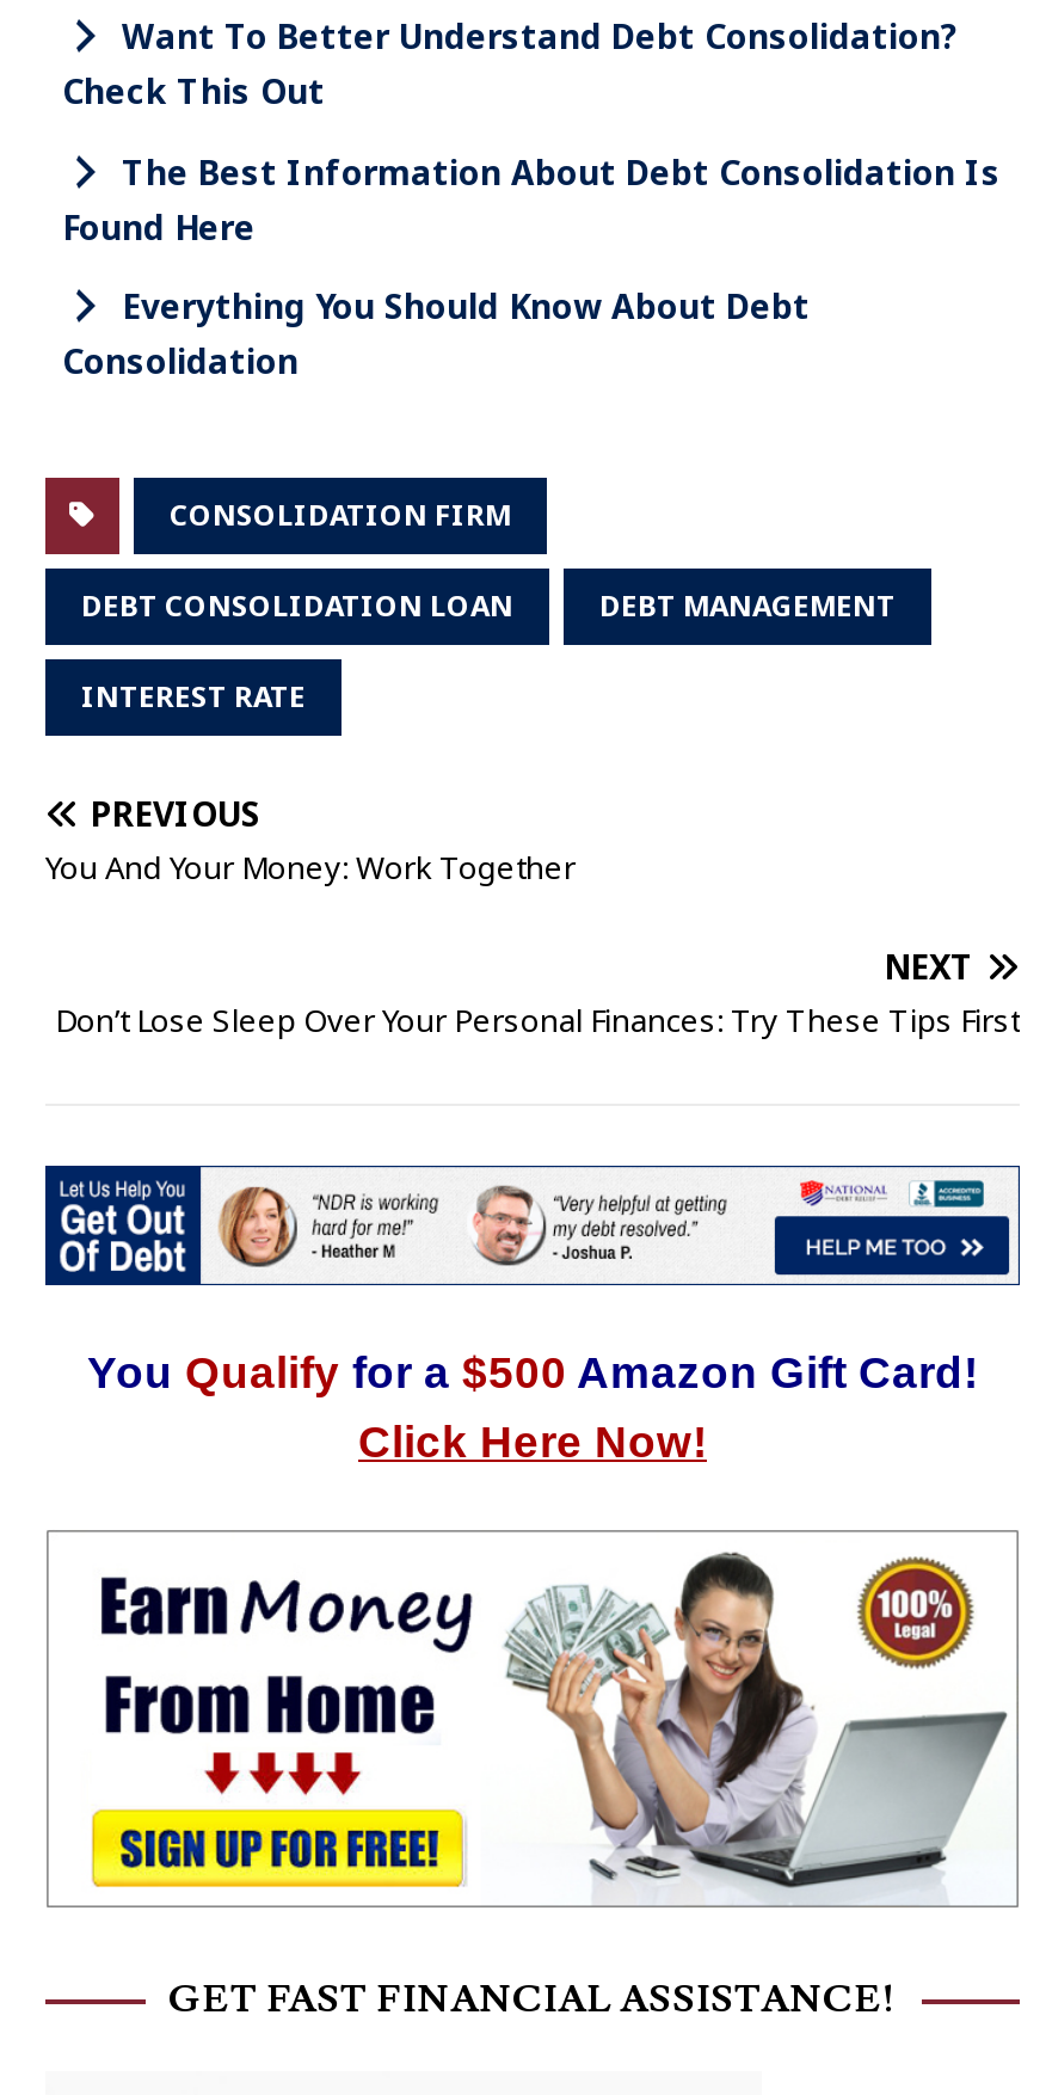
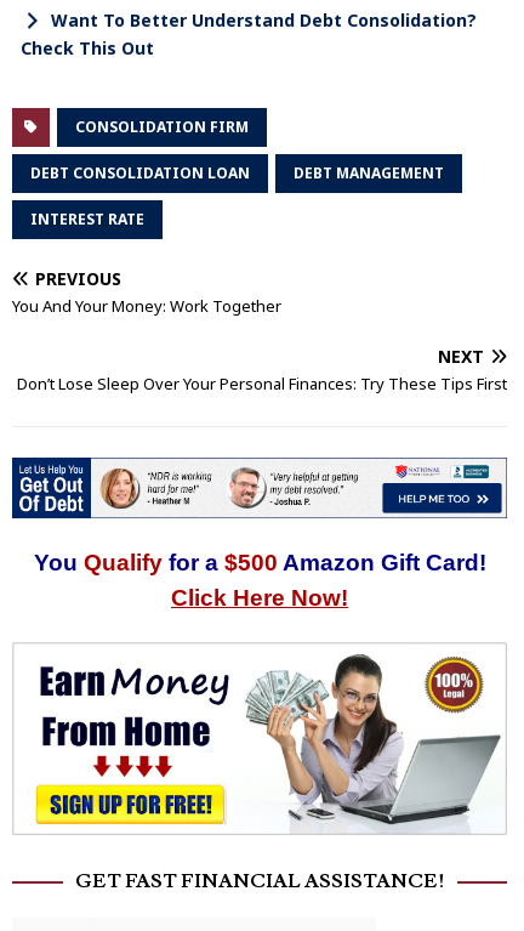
- The Best Information About Debt Consolidation Is
- Found Here
- Everything You Should Know About Debt
- Consolidation
